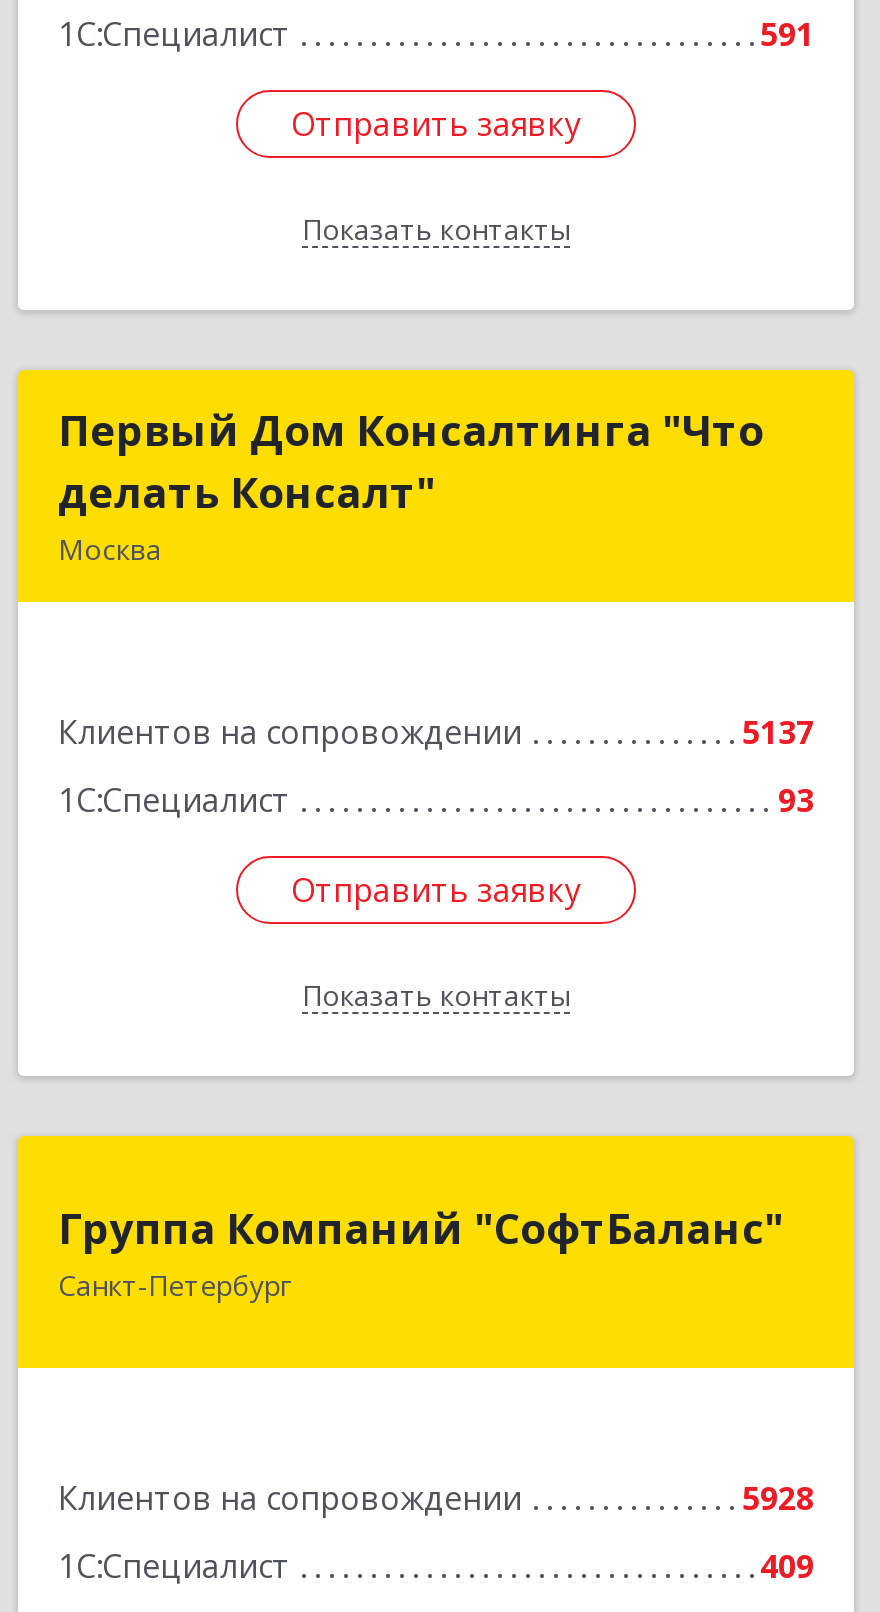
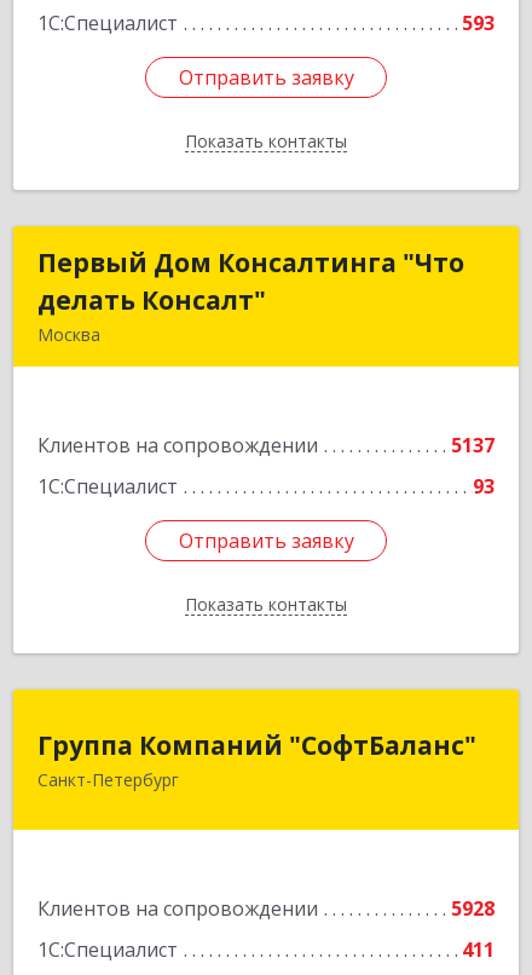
- 591
+ 593

- 409
+ 411
